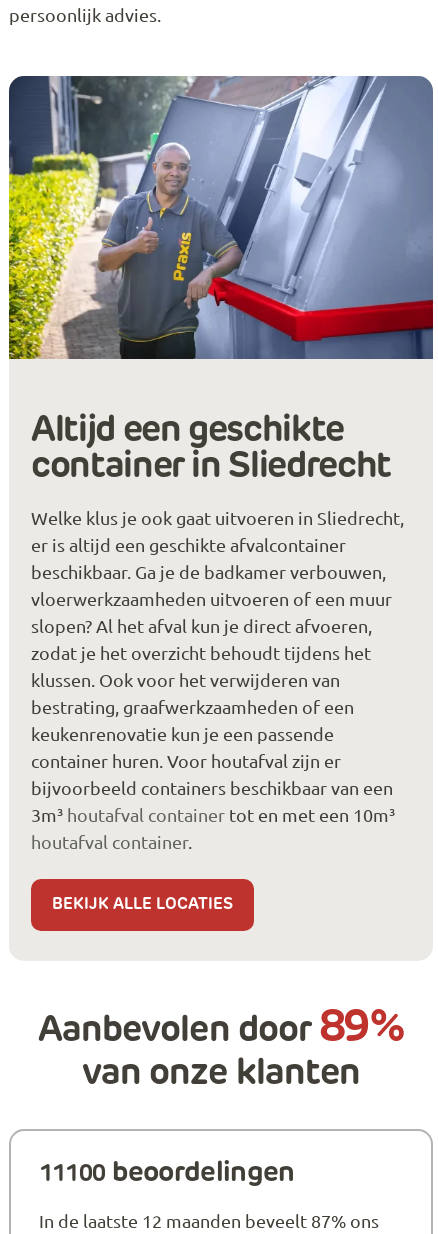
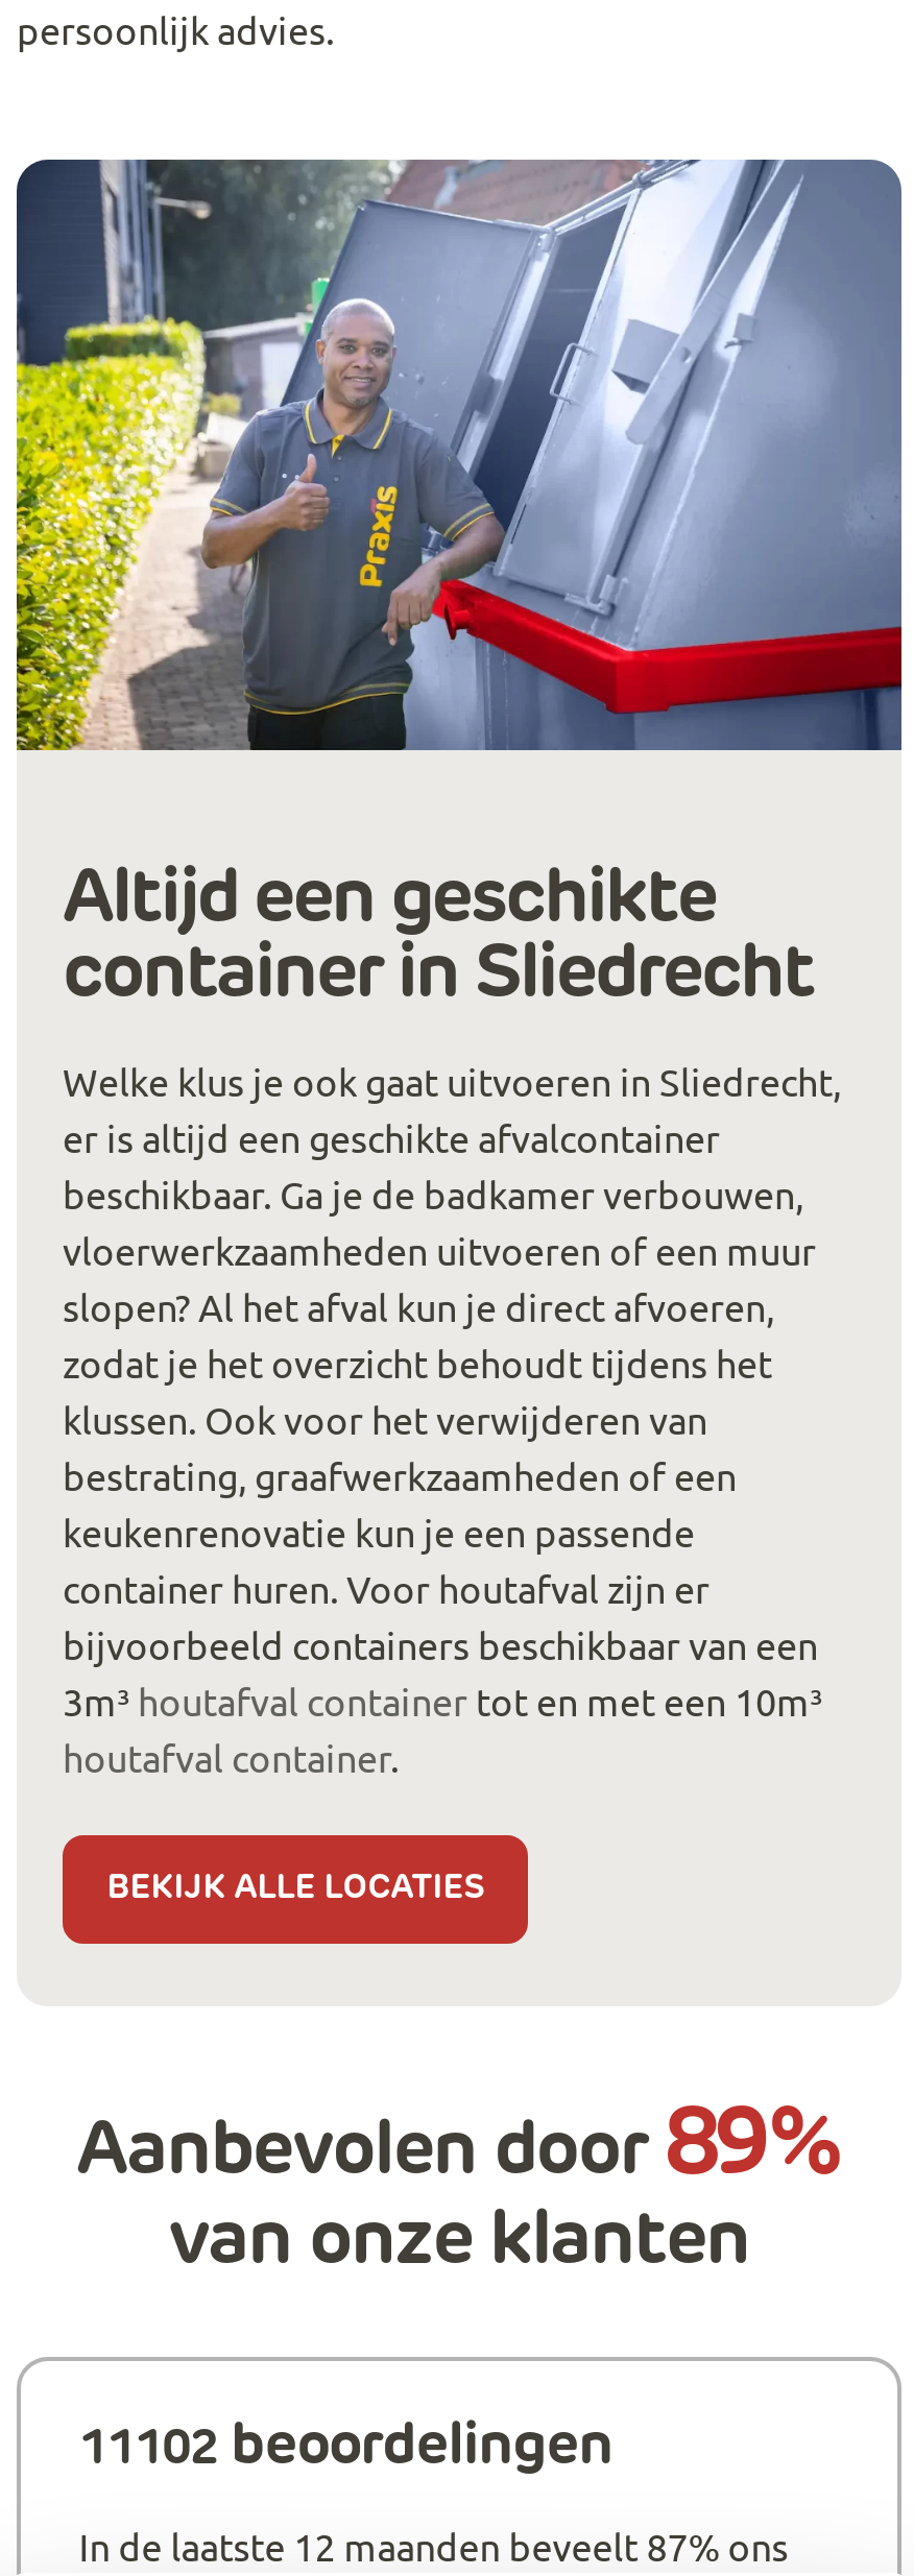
- 11100 beoordelingen
+ 11102 beoordelingen
